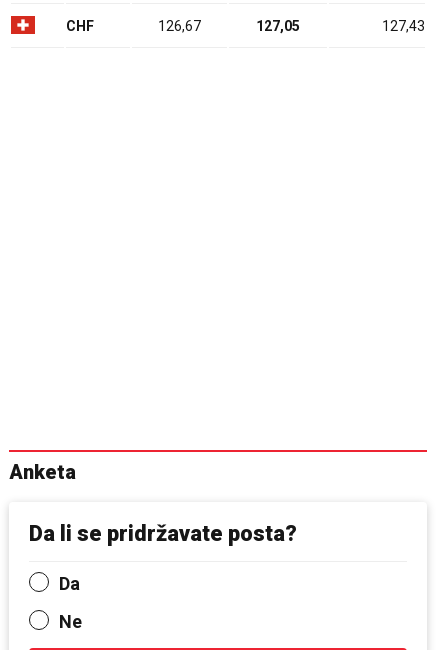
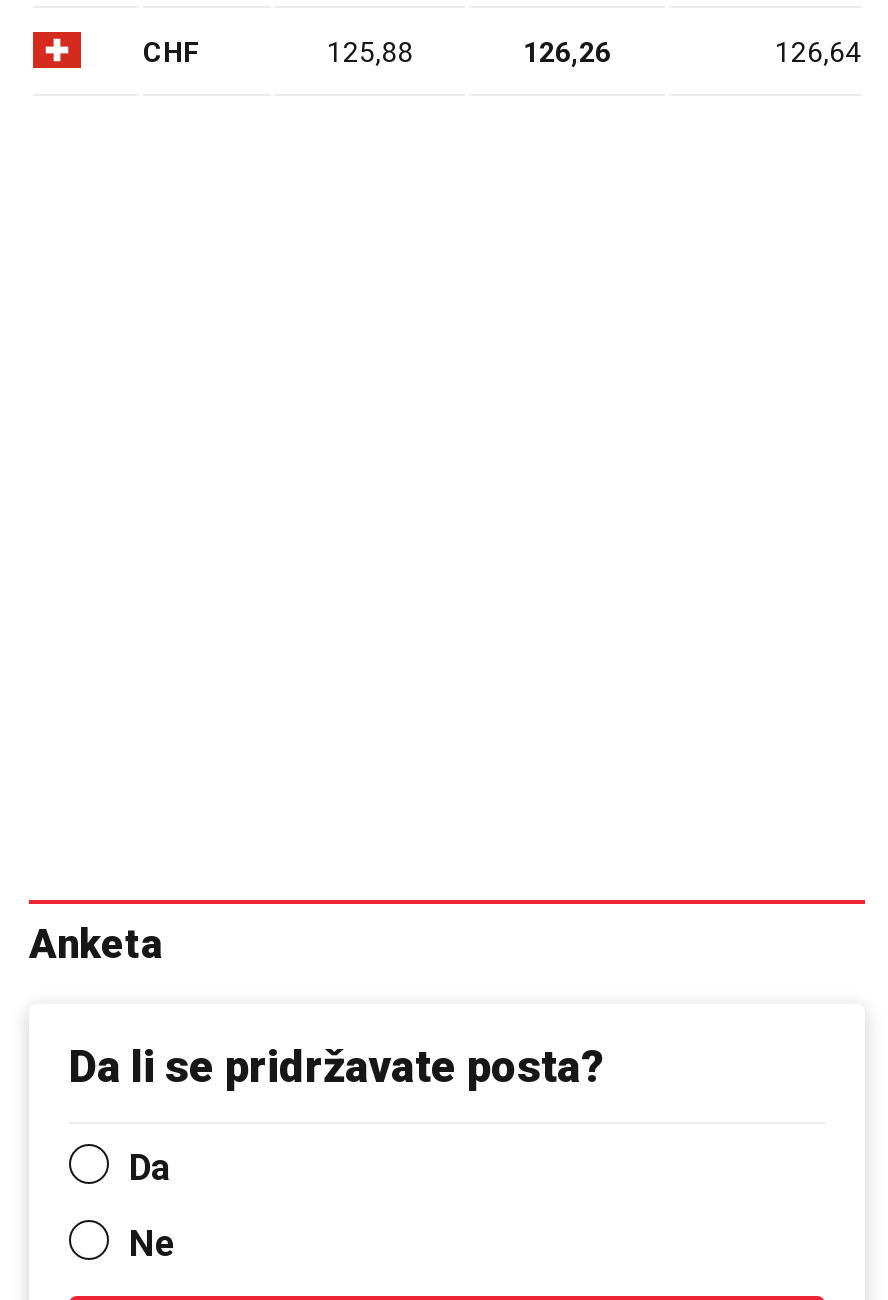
- 126,67
+ 125,88

- 127,05
+ 126,26

- 127,43
+ 126,64
